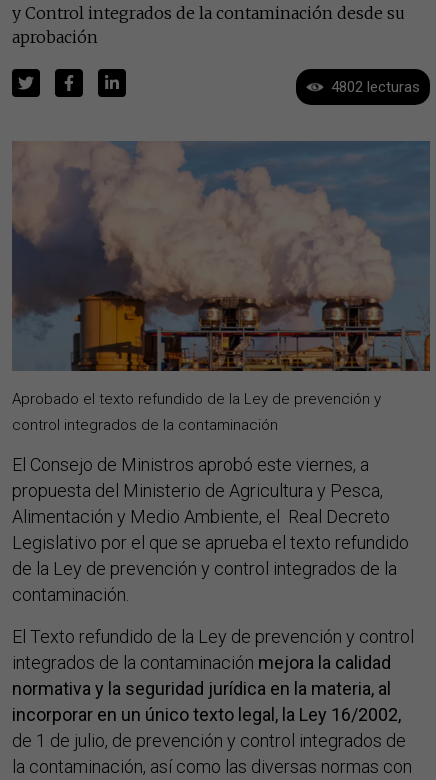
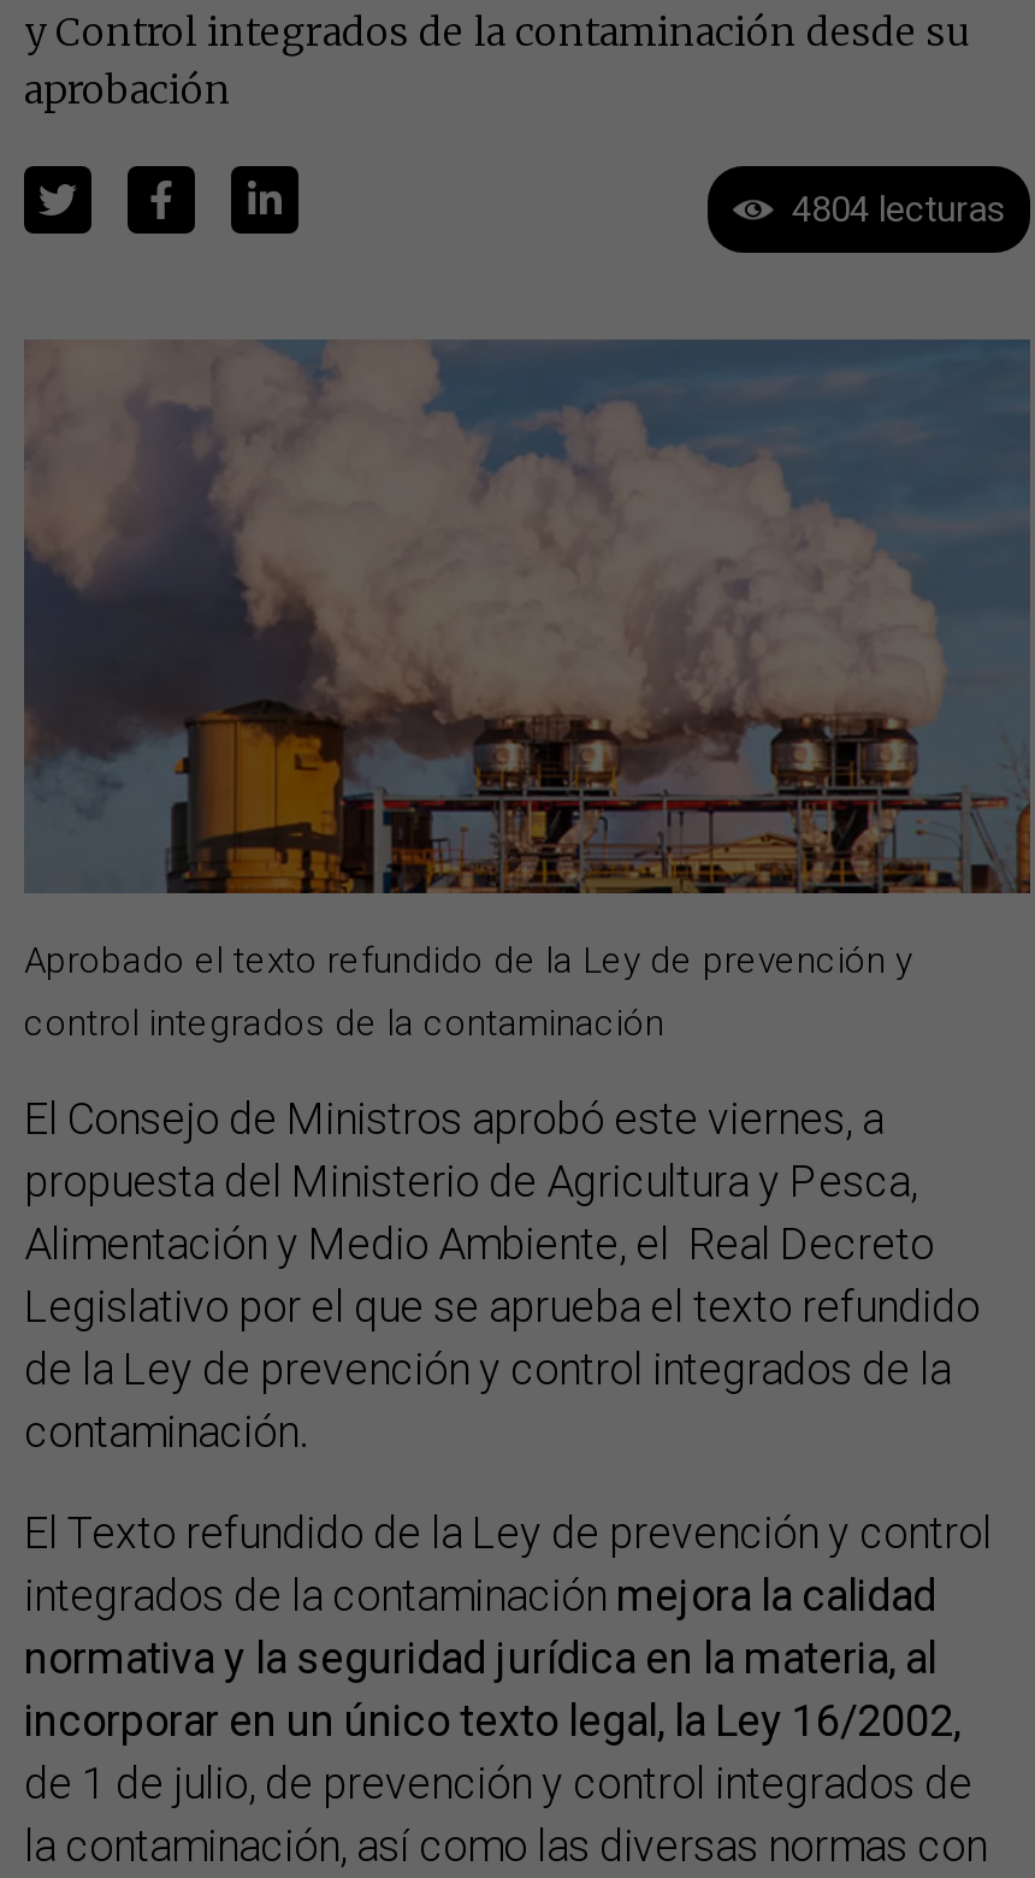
- 4802 lecturas
+ 4804 lecturas
